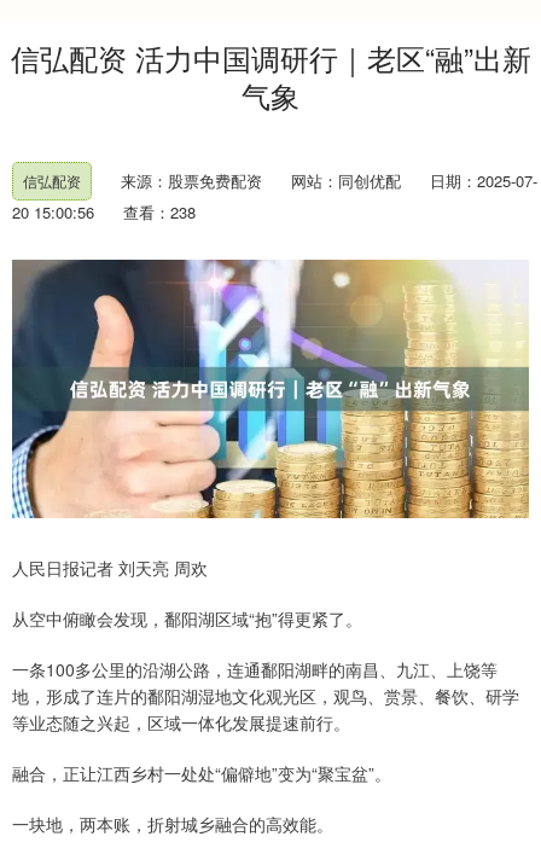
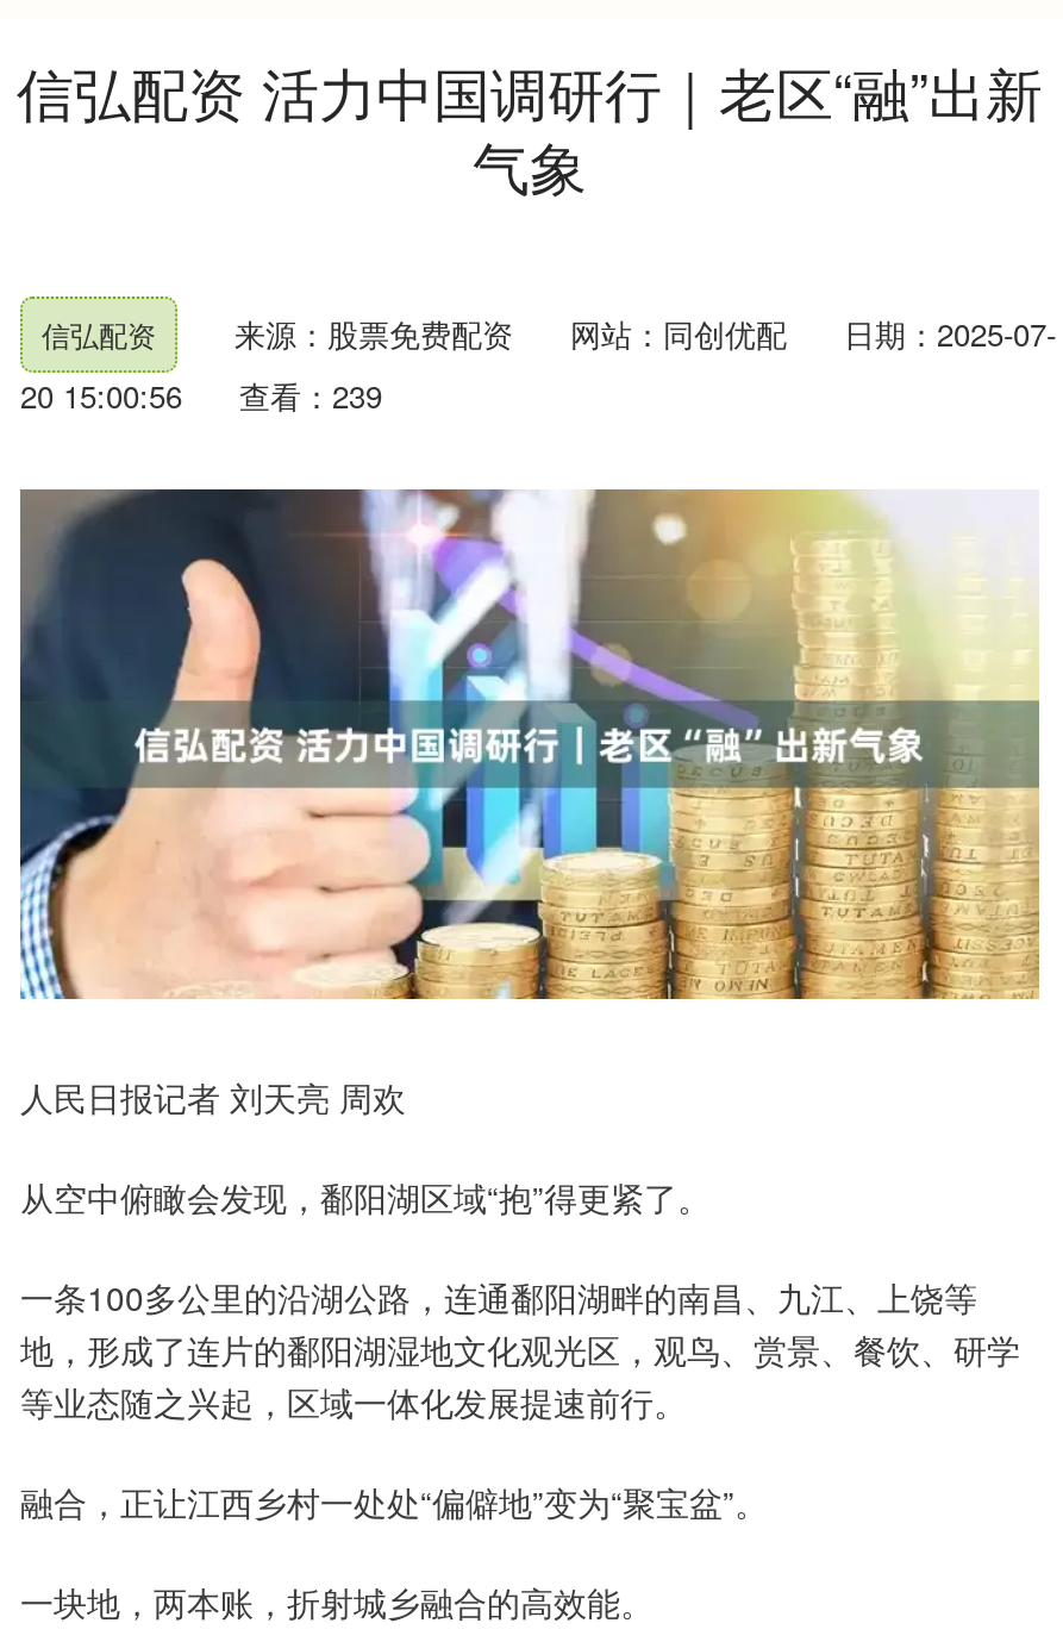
- 20 15:00:56 查看：238
+ 20 15:00:56 查看：239
